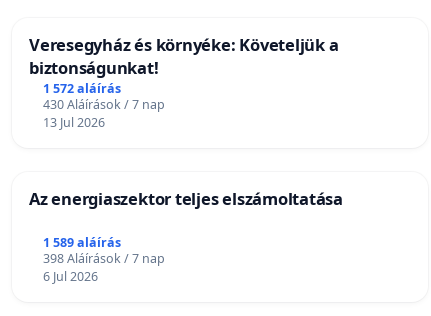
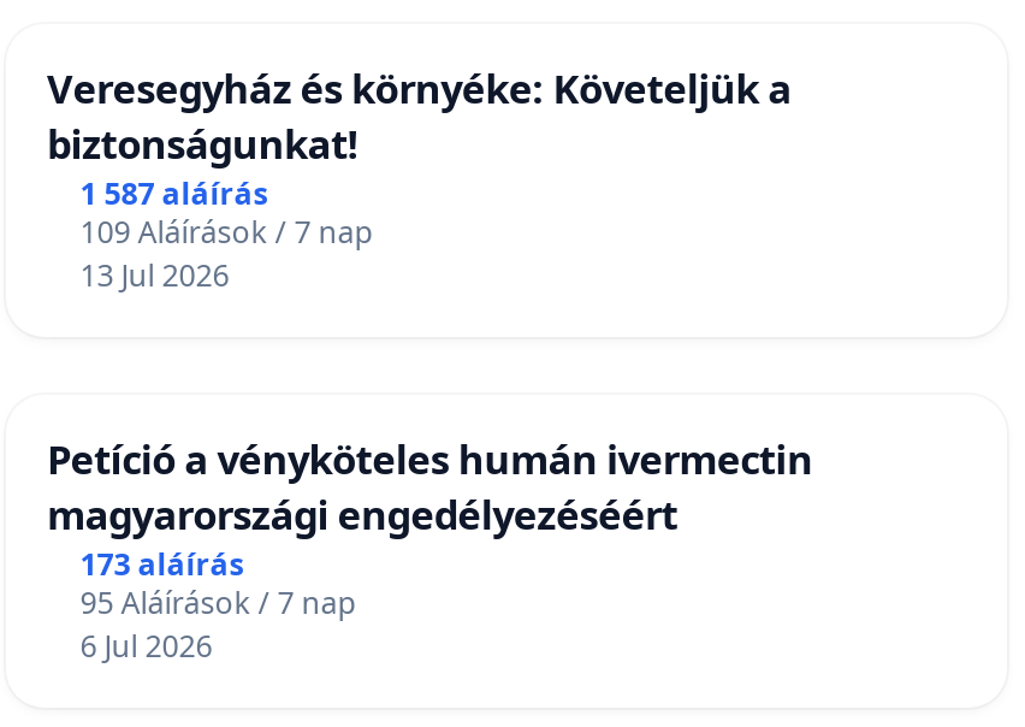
- 1 572 aláírás
+ 1 587 aláírás

- 430 Aláírások / 7 nap
+ 109 Aláírások / 7 nap

- Az energiaszektor teljes elszámoltatása
- 1 589 aláírás
- 398 Aláírások / 7 nap
+ Petíció a vényköteles humán ivermectin
+ magyarországi engedélyezéséért
+ 173 aláírás
+ 95 Aláírások / 7 nap
